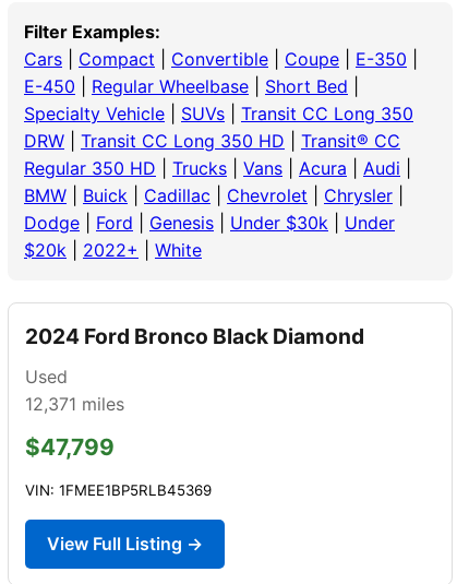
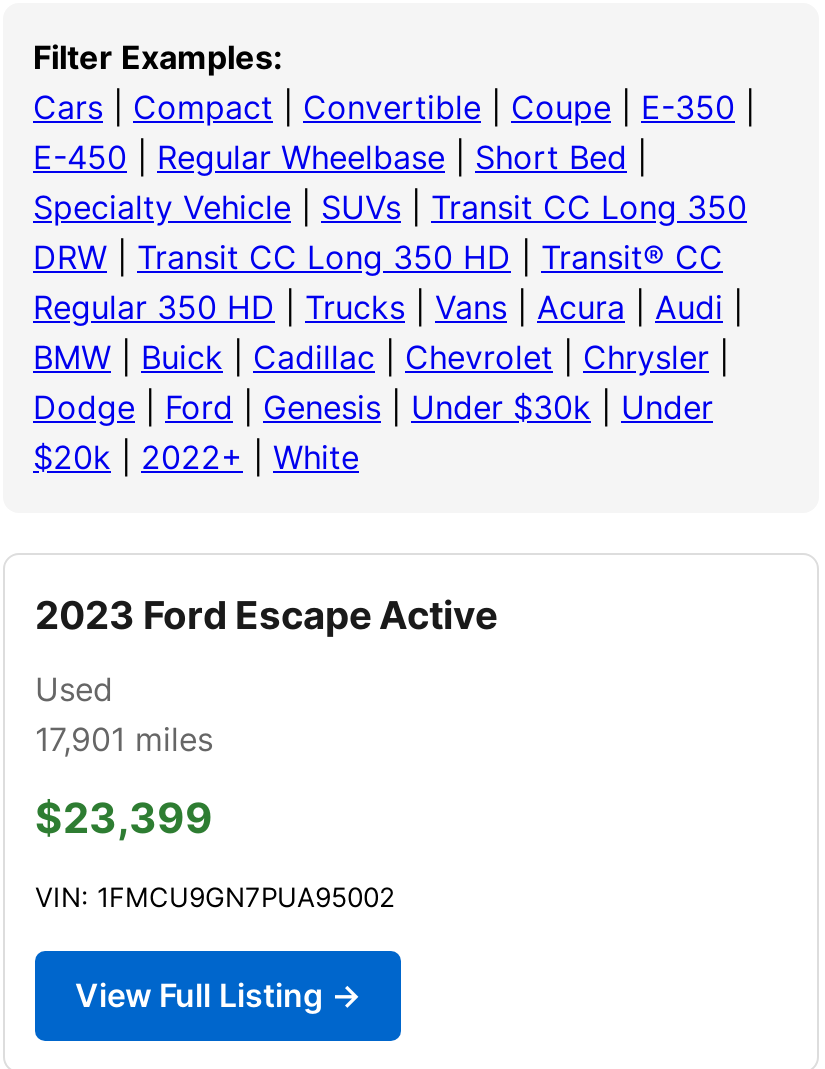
- 2024 Ford Bronco Black Diamond
+ 2023 Ford Escape Active

- 12,371 miles
+ 17,901 miles

- $47,799
+ $23,399

- VIN: 1FMEE1BP5RLB45369
+ VIN: 1FMCU9GN7PUA95002
